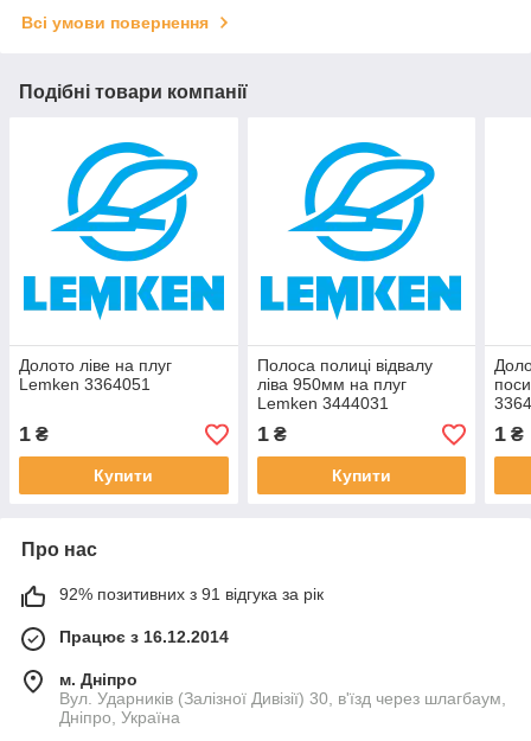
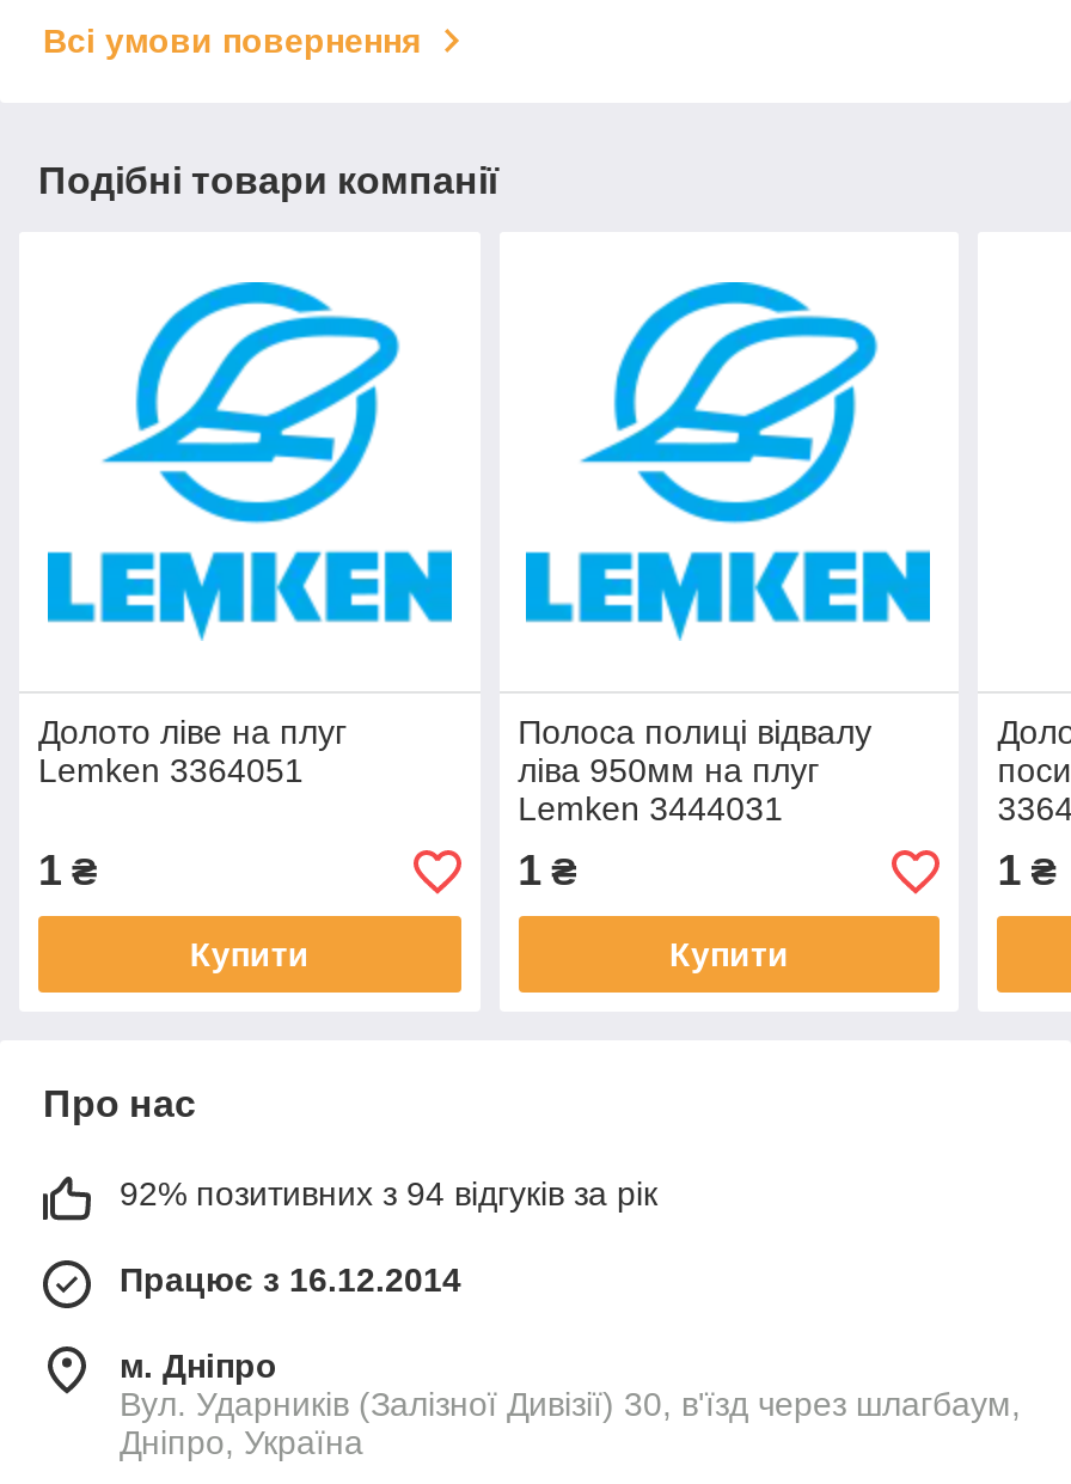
- 92% позитивних з 91 відгука за рік
+ 92% позитивних з 94 відгуків за рік
